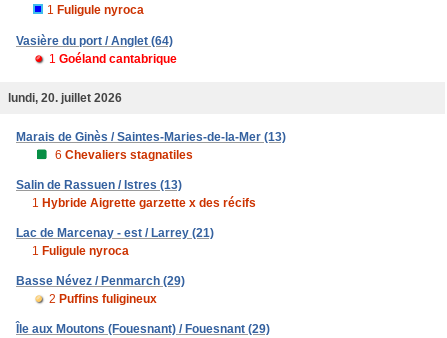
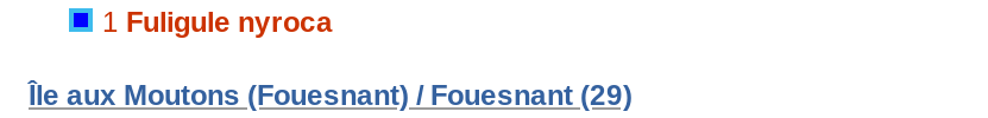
- Vasière du port / Anglet (64)
- 1 Goéland cantabrique
- lundi, 20. juillet 2026
- Marais de Ginès / Saintes-Maries-de-la-Mer (13)
- 6 Chevaliers stagnatiles
- Salin de Rassuen / Istres (13)
- 1 Hybride Aigrette garzette x des récifs
- Lac de Marcenay - est / Larrey (21)
- 1 Fuligule nyroca
- Basse Névez / Penmarch (29)
- 2 Puffins fuligineux
